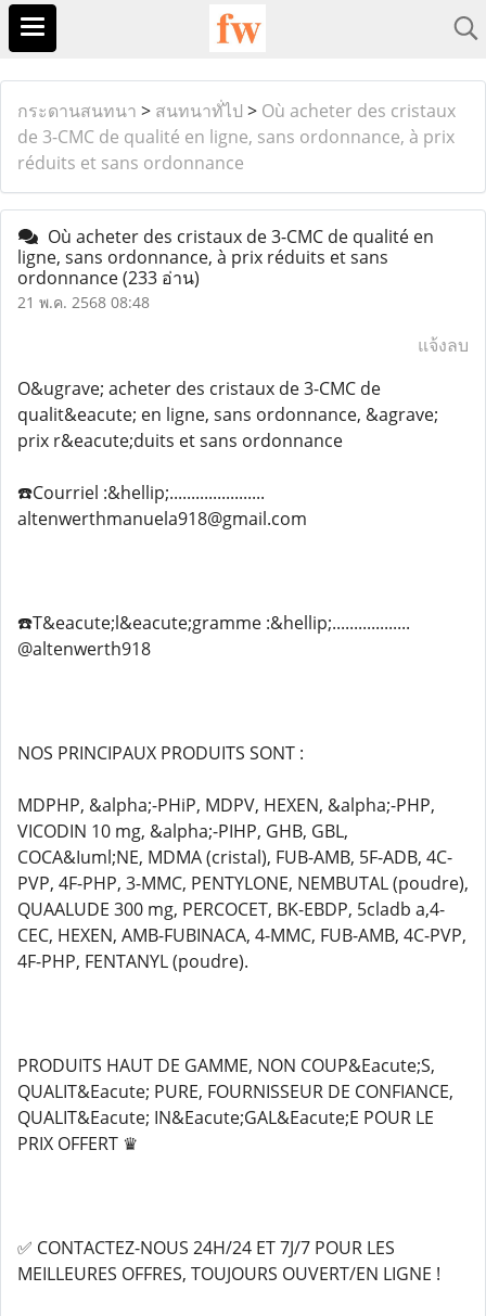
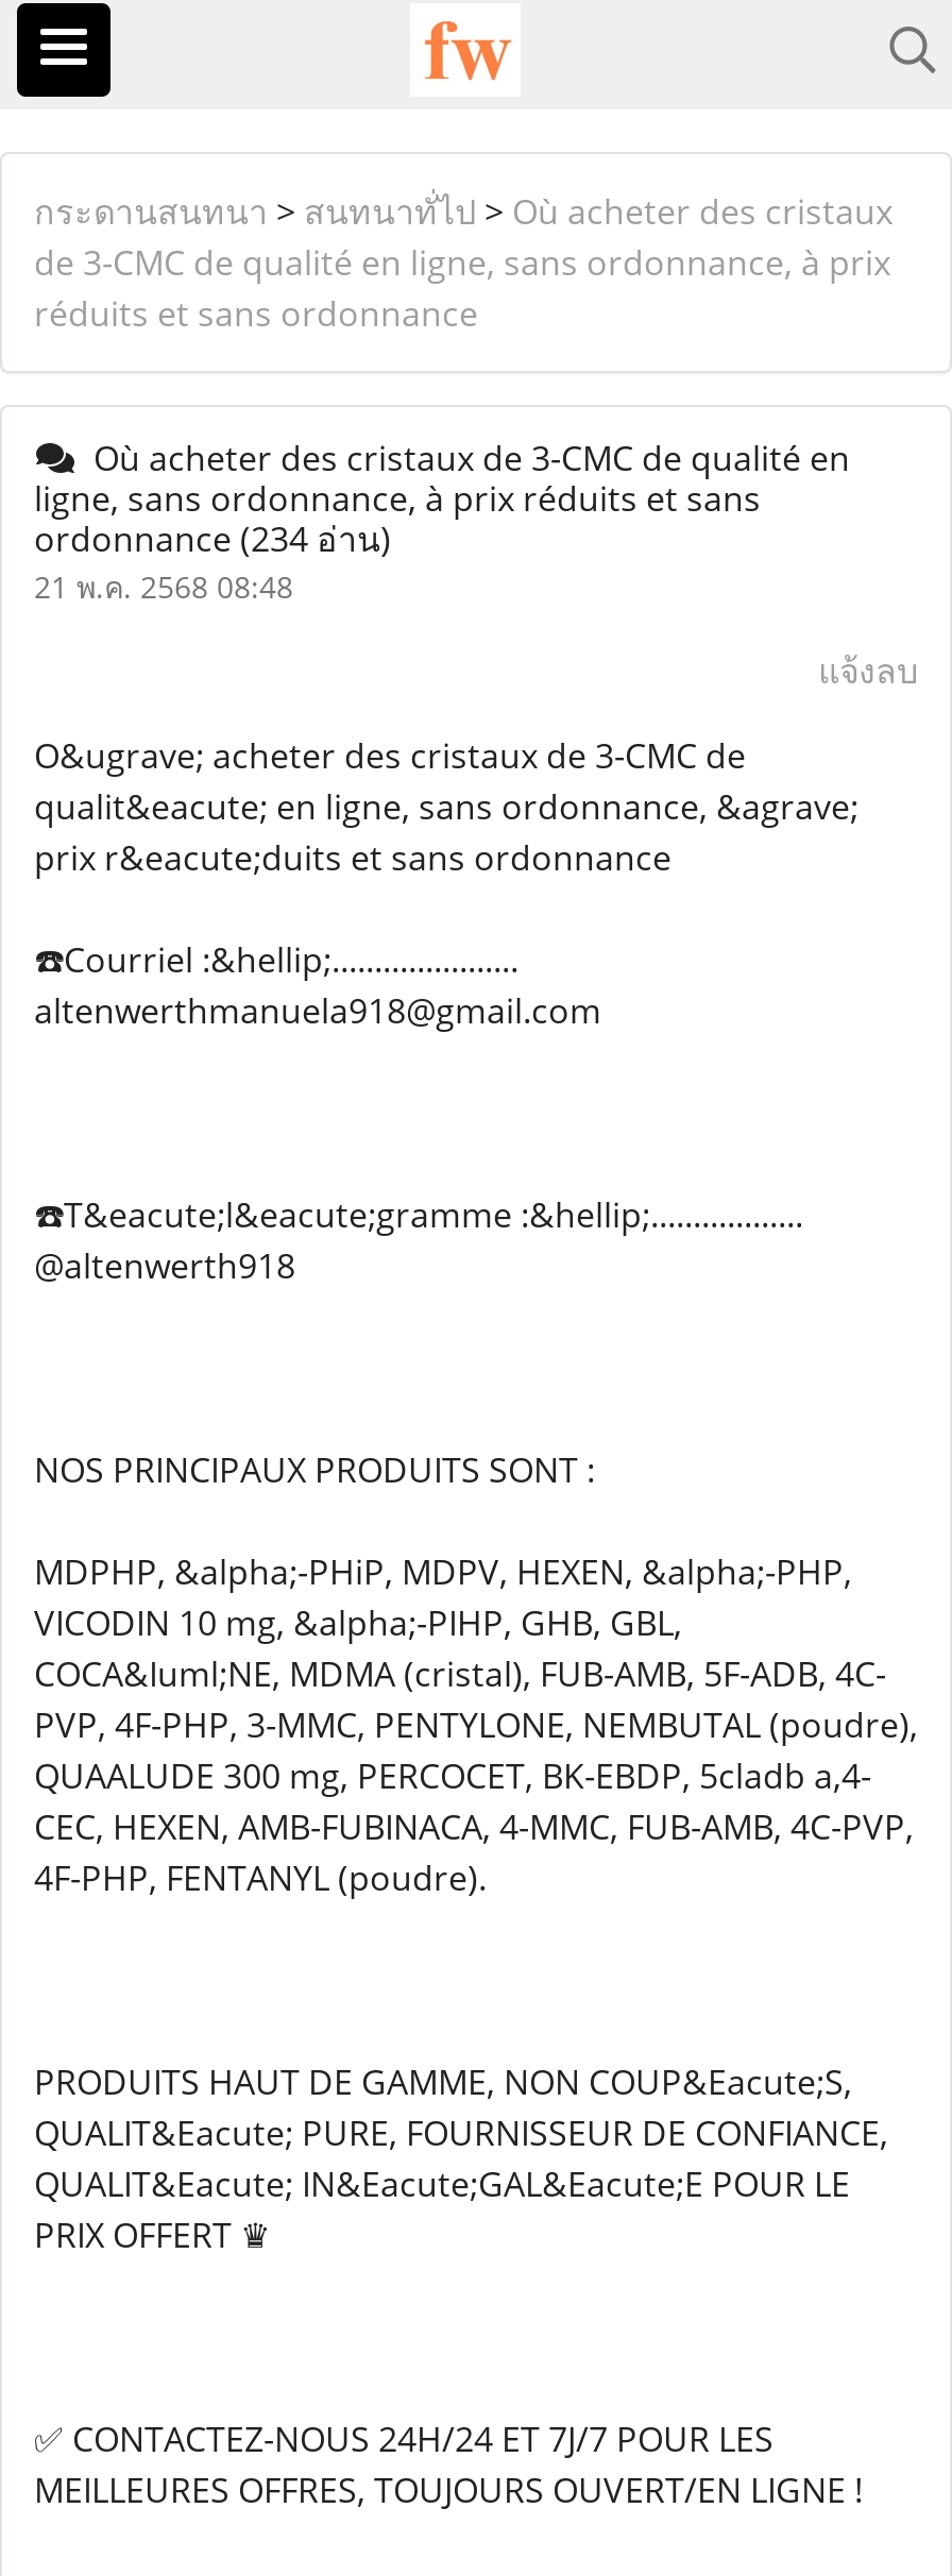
- ordonnance (233 อ่าน)
+ ordonnance (234 อ่าน)
